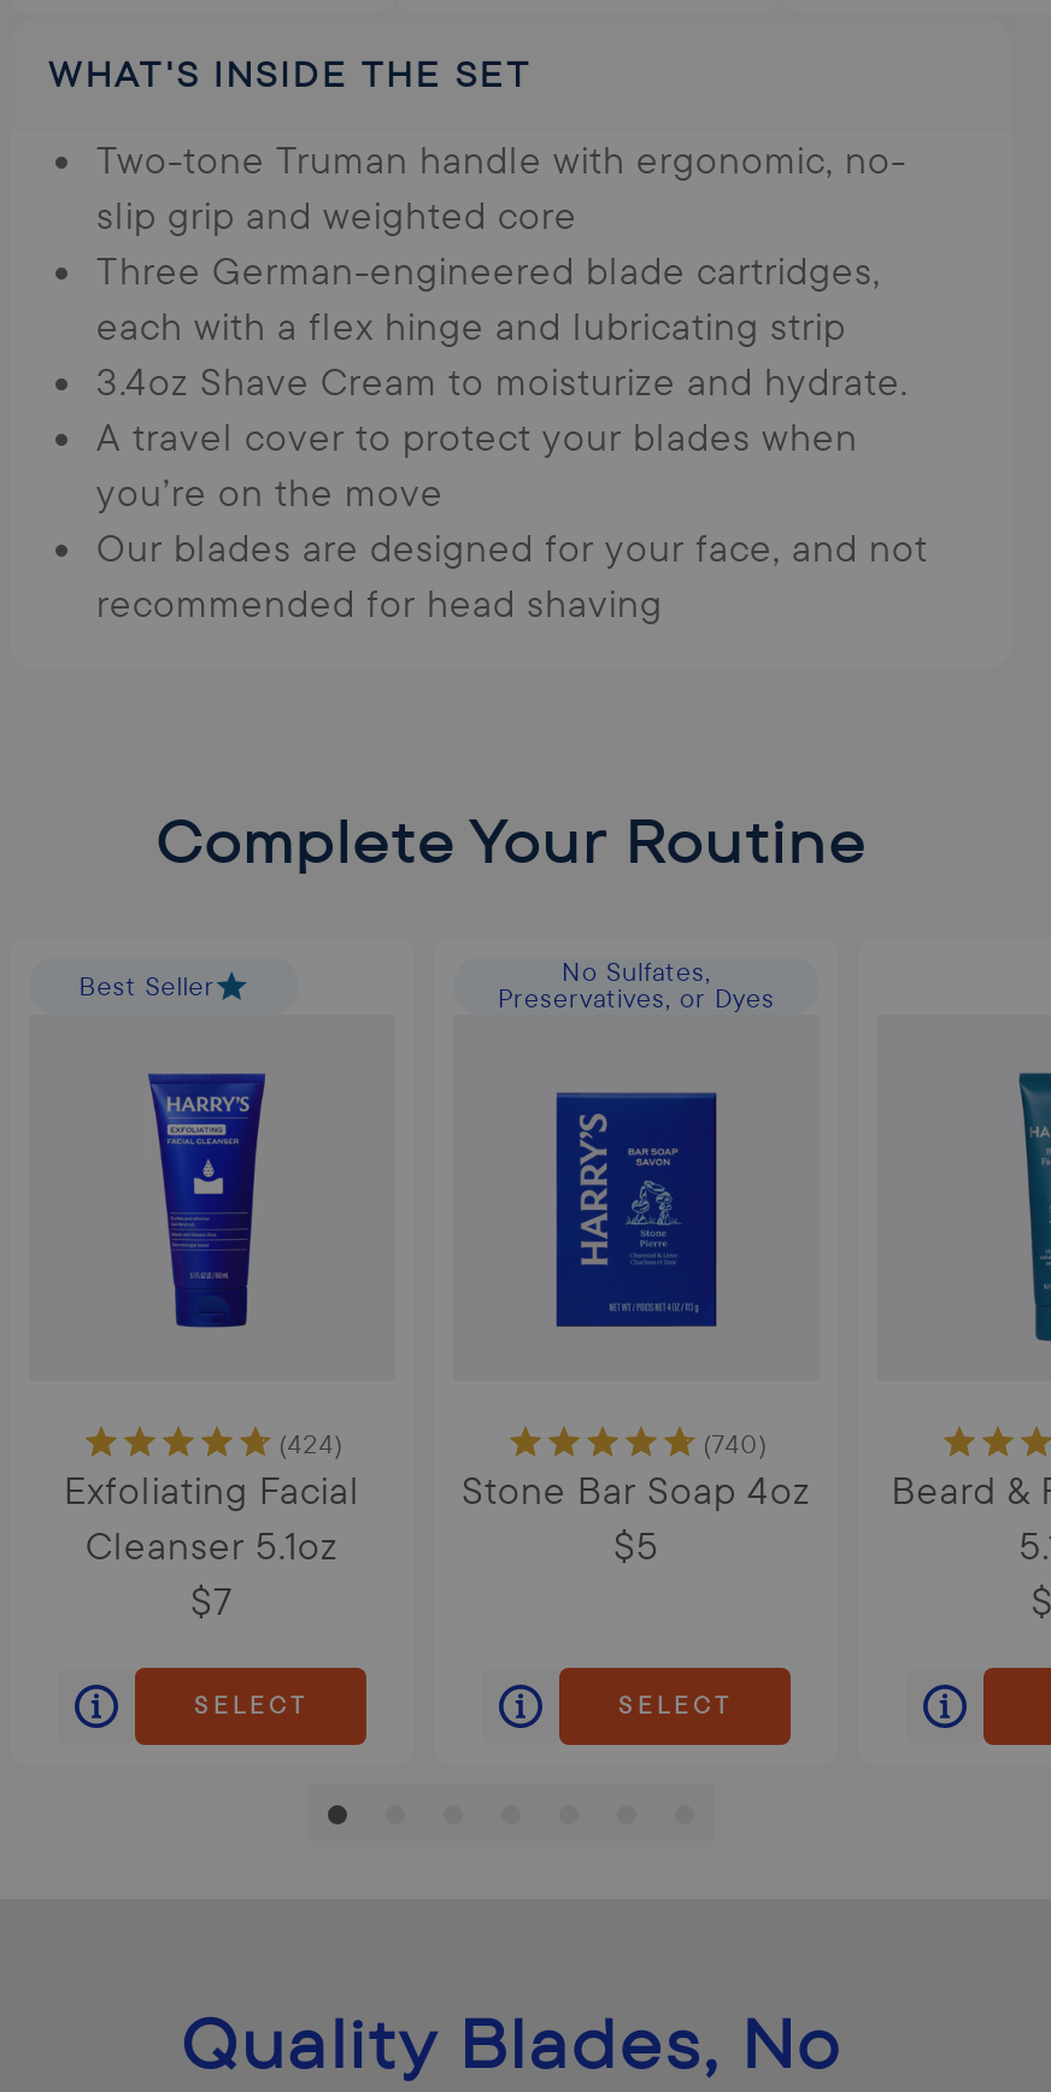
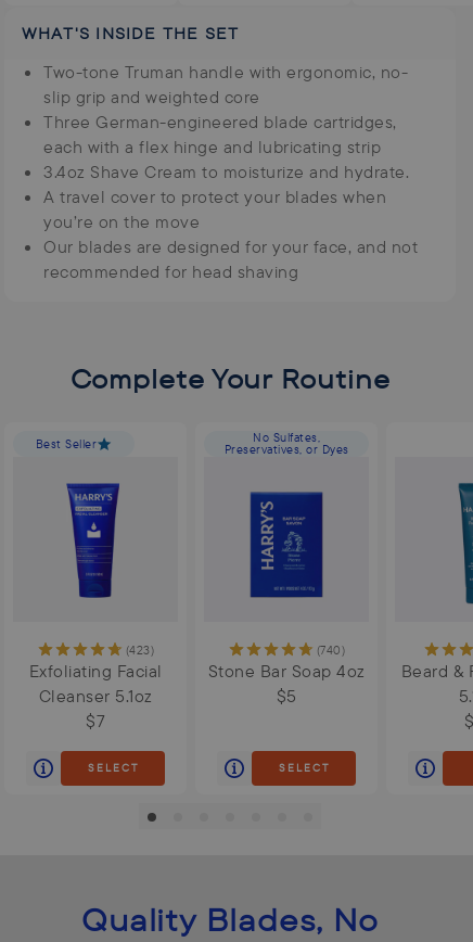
- (424)
+ (423)
